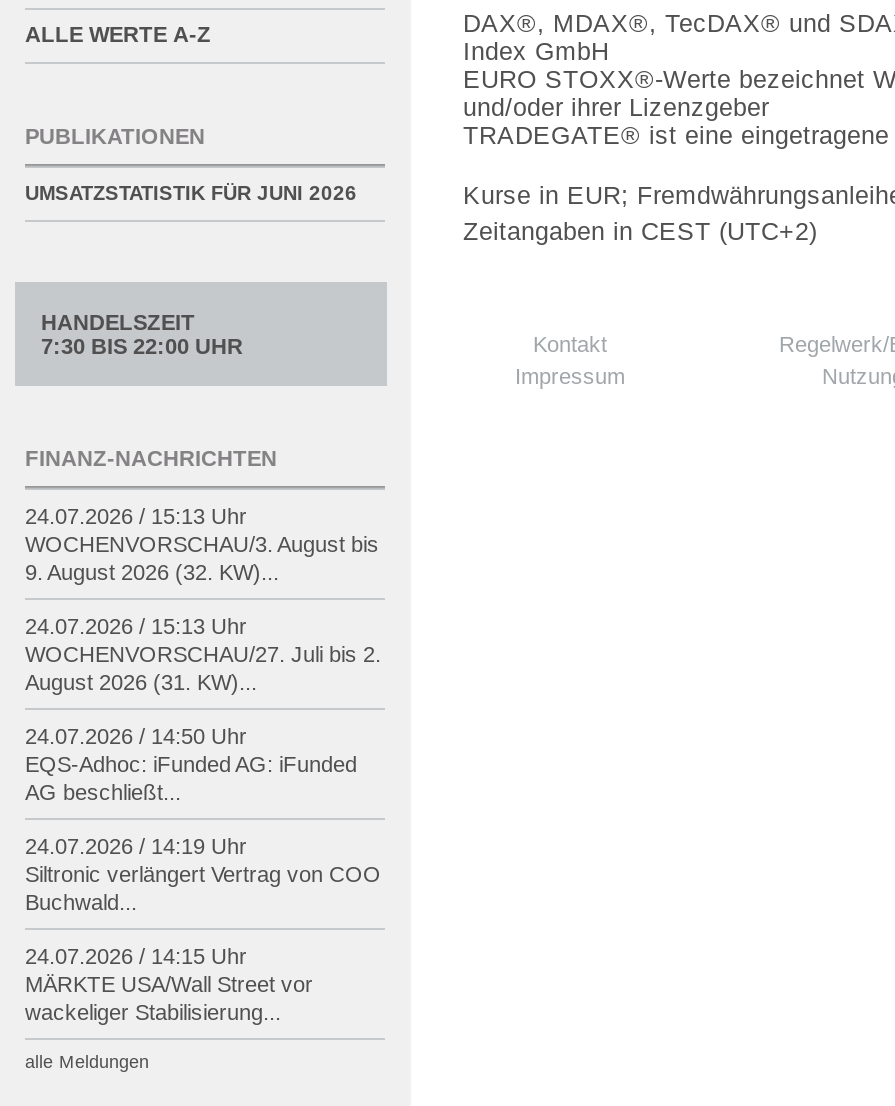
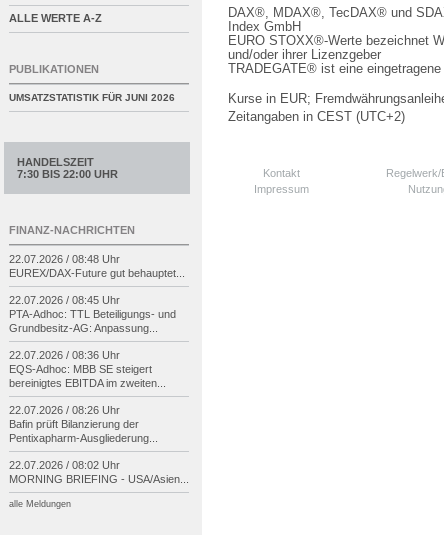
- 24.07.2026 / 15:13 Uhr
- WOCHENVORSCHAU/3. August bis
- 9. August 2026 (32. KW)...
+ 22.07.2026 / 08:48 Uhr
+ EUREX/DAX-Future gut behauptet...

- 24.07.2026 / 15:13 Uhr
- WOCHENVORSCHAU/27. Juli bis 2.
- August 2026 (31. KW)...
+ 22.07.2026 / 08:45 Uhr
+ PTA-Adhoc: TTL Beteiligungs- und
+ Grundbesitz-AG: Anpassung...

- 24.07.2026 / 14:50 Uhr
- EQS-Adhoc: iFunded AG: iFunded
- AG beschließt...
+ 22.07.2026 / 08:36 Uhr
+ EQS-Adhoc: MBB SE steigert
+ bereinigtes EBITDA im zweiten...

- 24.07.2026 / 14:19 Uhr
- Siltronic verlängert Vertrag von COO
- Buchwald...
+ 22.07.2026 / 08:26 Uhr
+ Bafin prüft Bilanzierung der
+ Pentixapharm-Ausgliederung...

- 24.07.2026 / 14:15 Uhr
- MÄRKTE USA/Wall Street vor
- wackeliger Stabilisierung...
+ 22.07.2026 / 08:02 Uhr
+ MORNING BRIEFING - USA/Asien...
